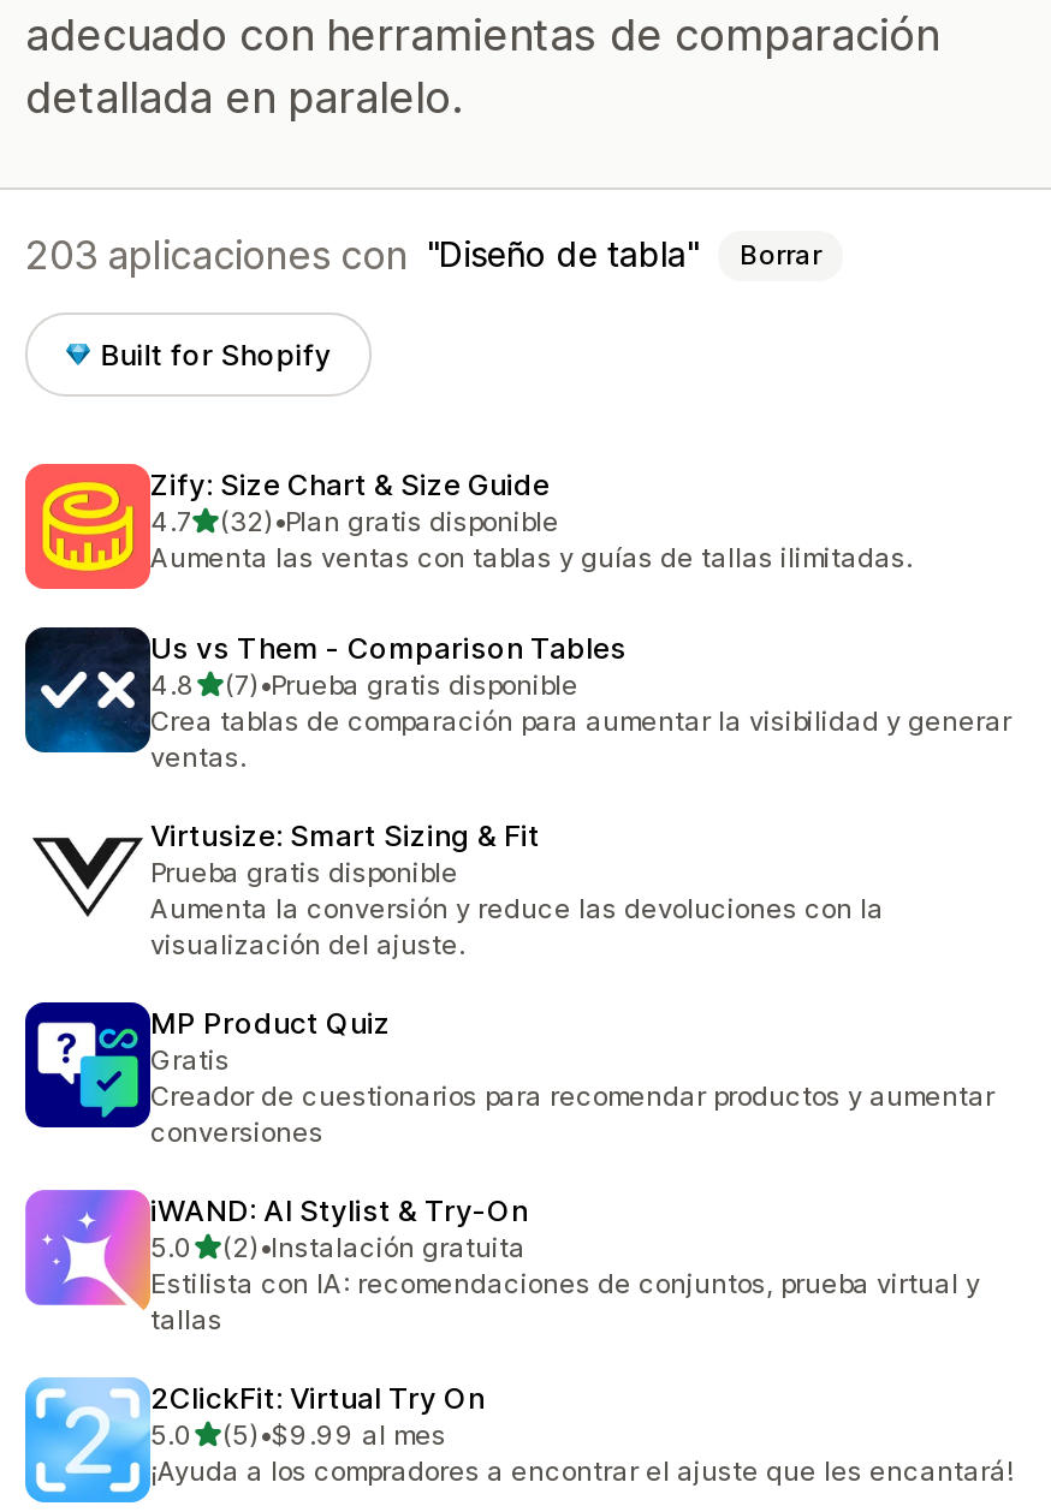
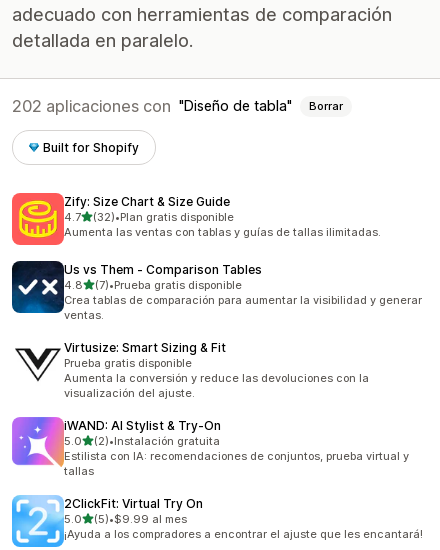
- 203 aplicaciones con
+ 202 aplicaciones con

- [image]
- MP Product Quiz
- Gratis
- Creador de cuestionarios para recomendar productos y aumentar
- conversiones
